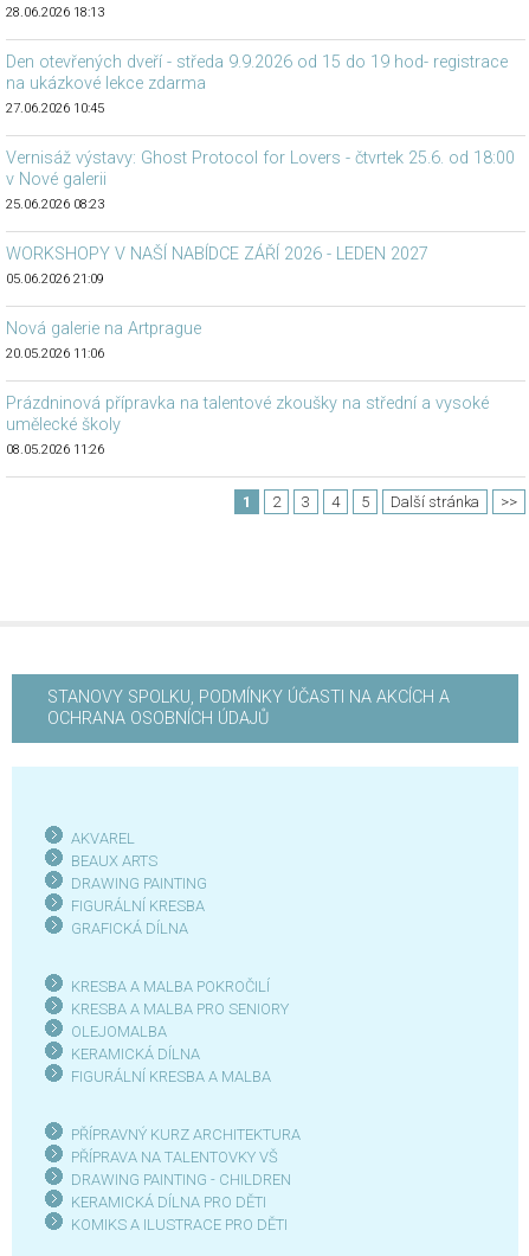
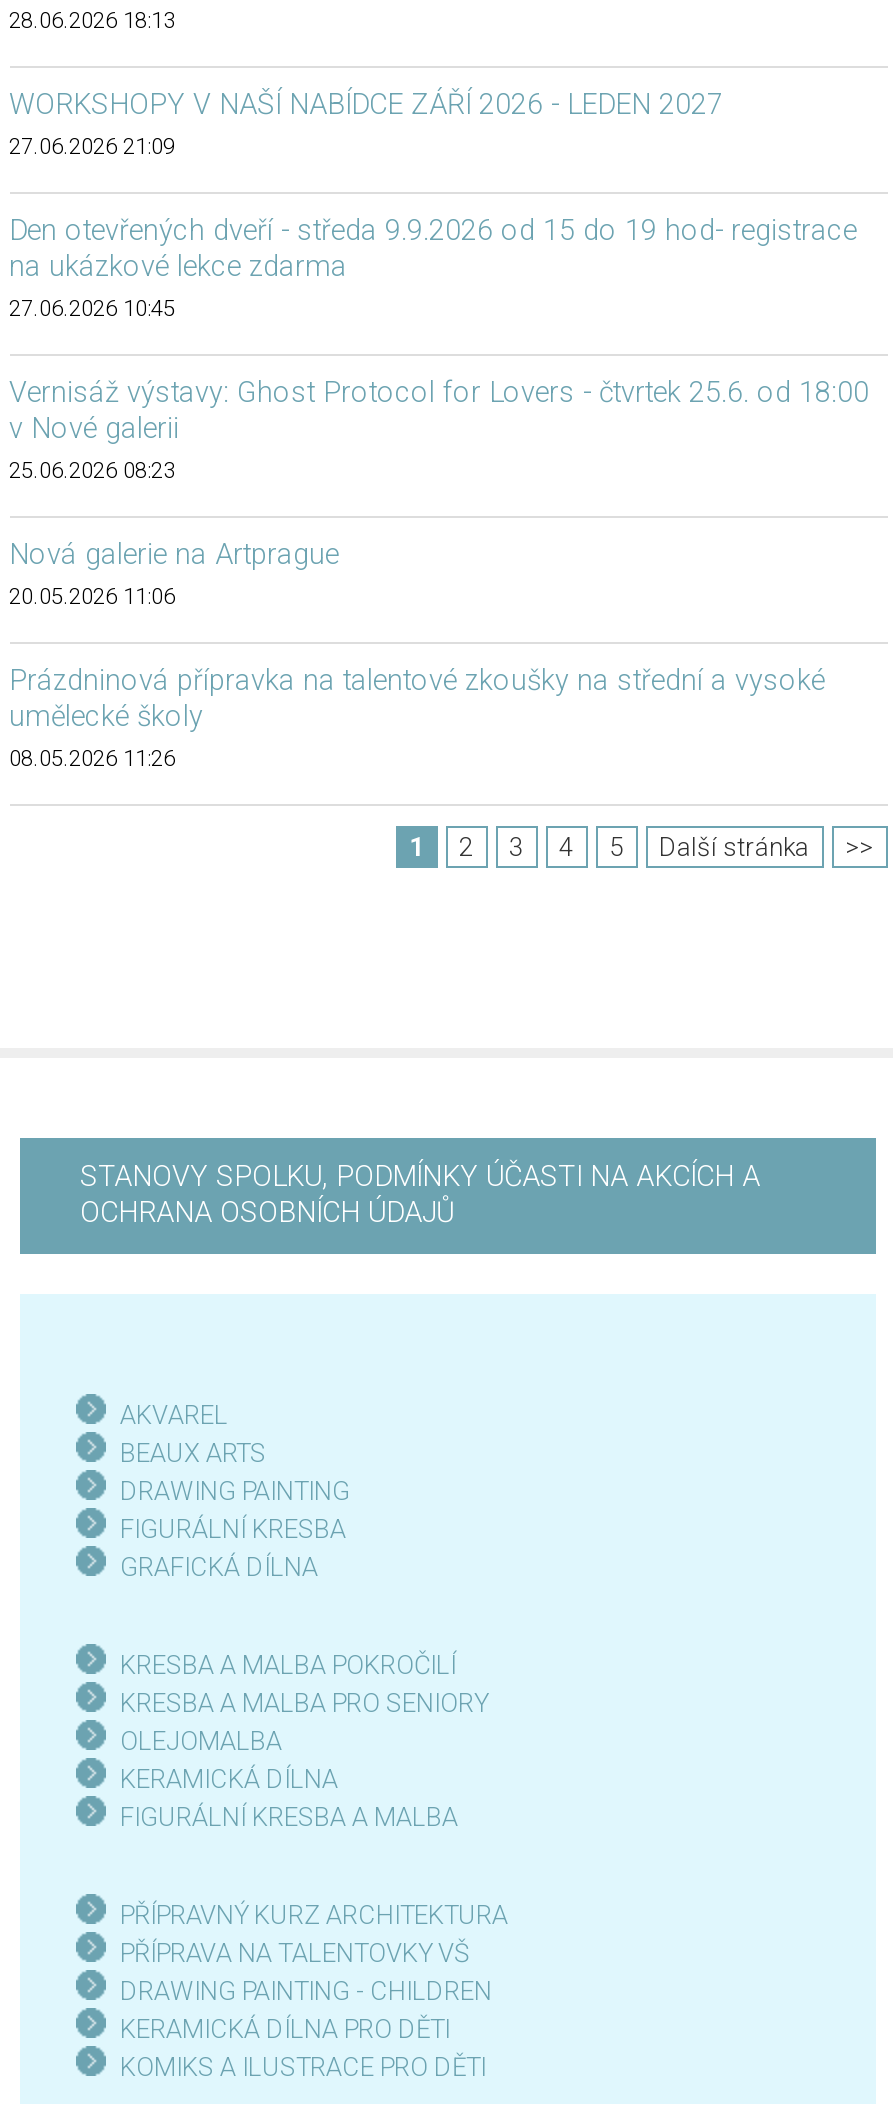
+ 27.06.2026 21:09

moved down: Den otevřených dveří - středa 9.9.2026 od 15 do 19 hod- registrace | na ukázkové lekce zdarma | 27.06.2026 10:45 | Vernisáž výstavy: Ghost Protocol for Lovers - čtvrtek 25.6. od 18:00 | v Nové galerii | 25.06.2026 08:23

moved up: WORKSHOPY V NAŠÍ NABÍDCE ZÁŘÍ 2026 - LEDEN 2027

- 05.06.2026 21:09
